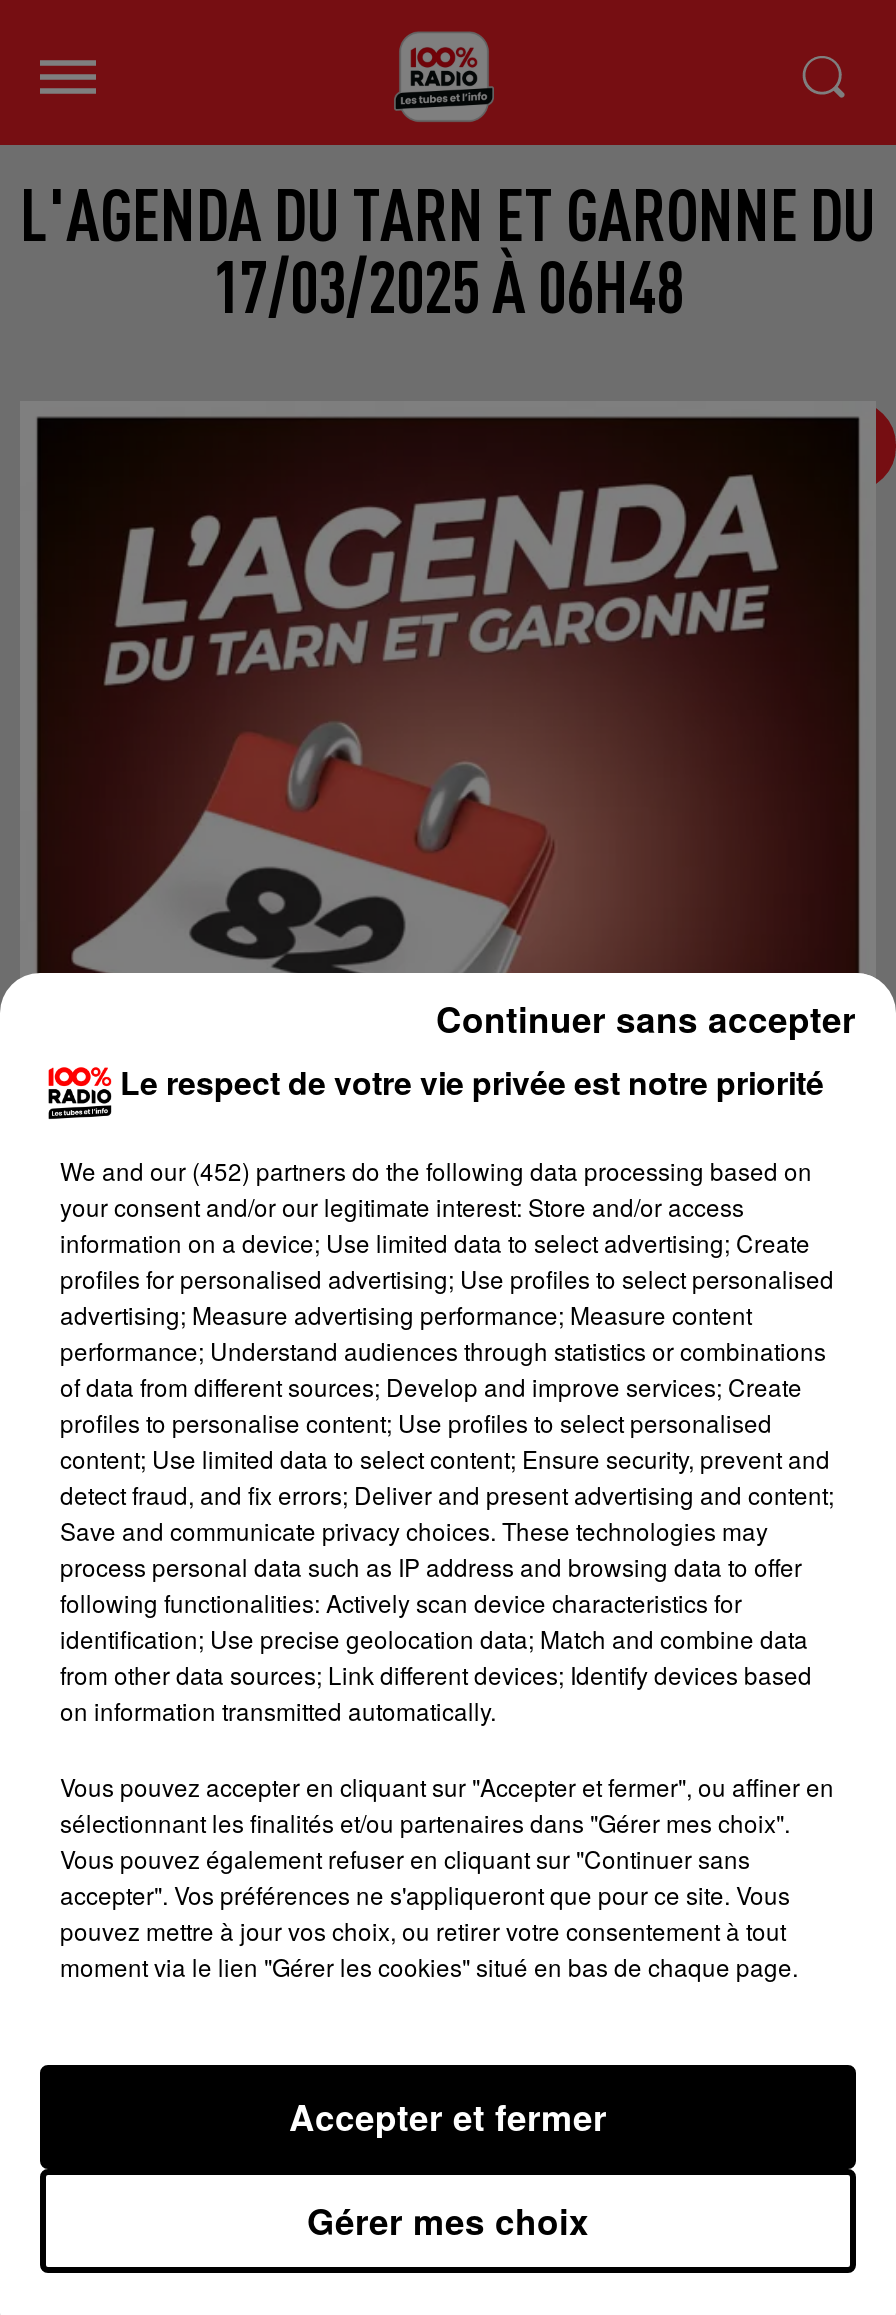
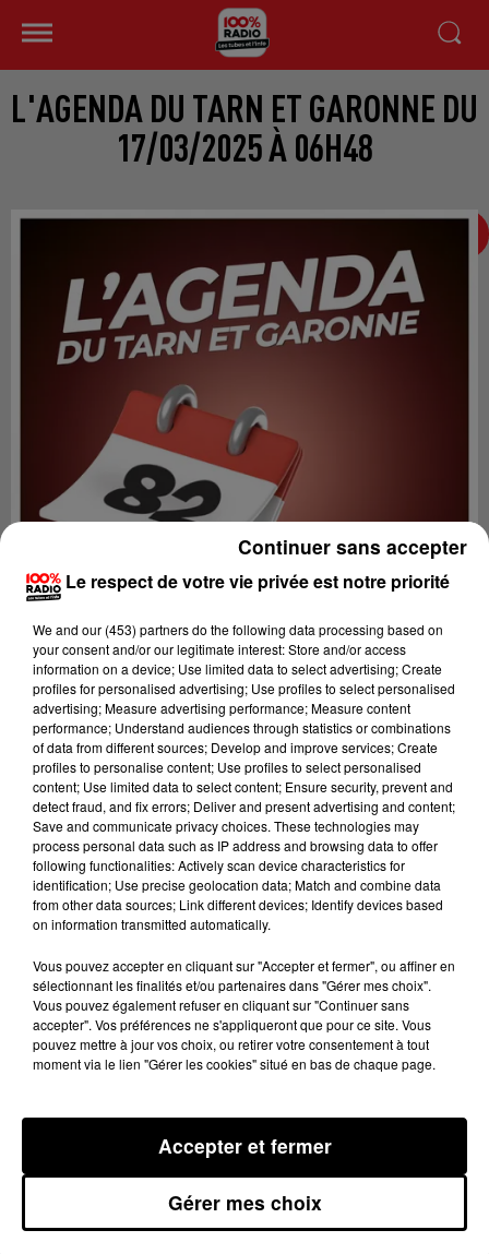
- We and our (452) partners do the following data processing based on
+ We and our (453) partners do the following data processing based on
